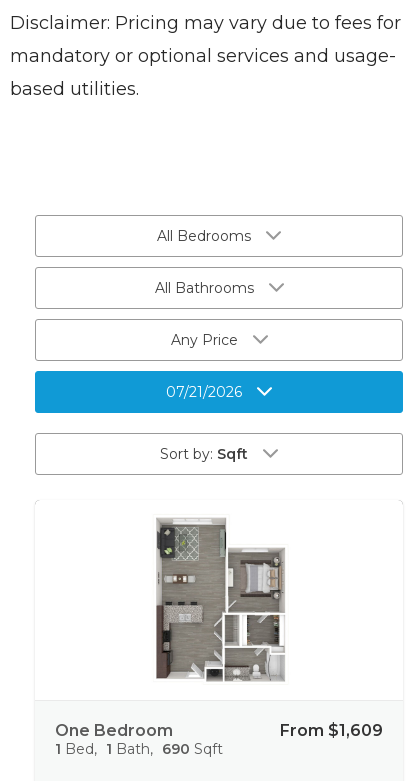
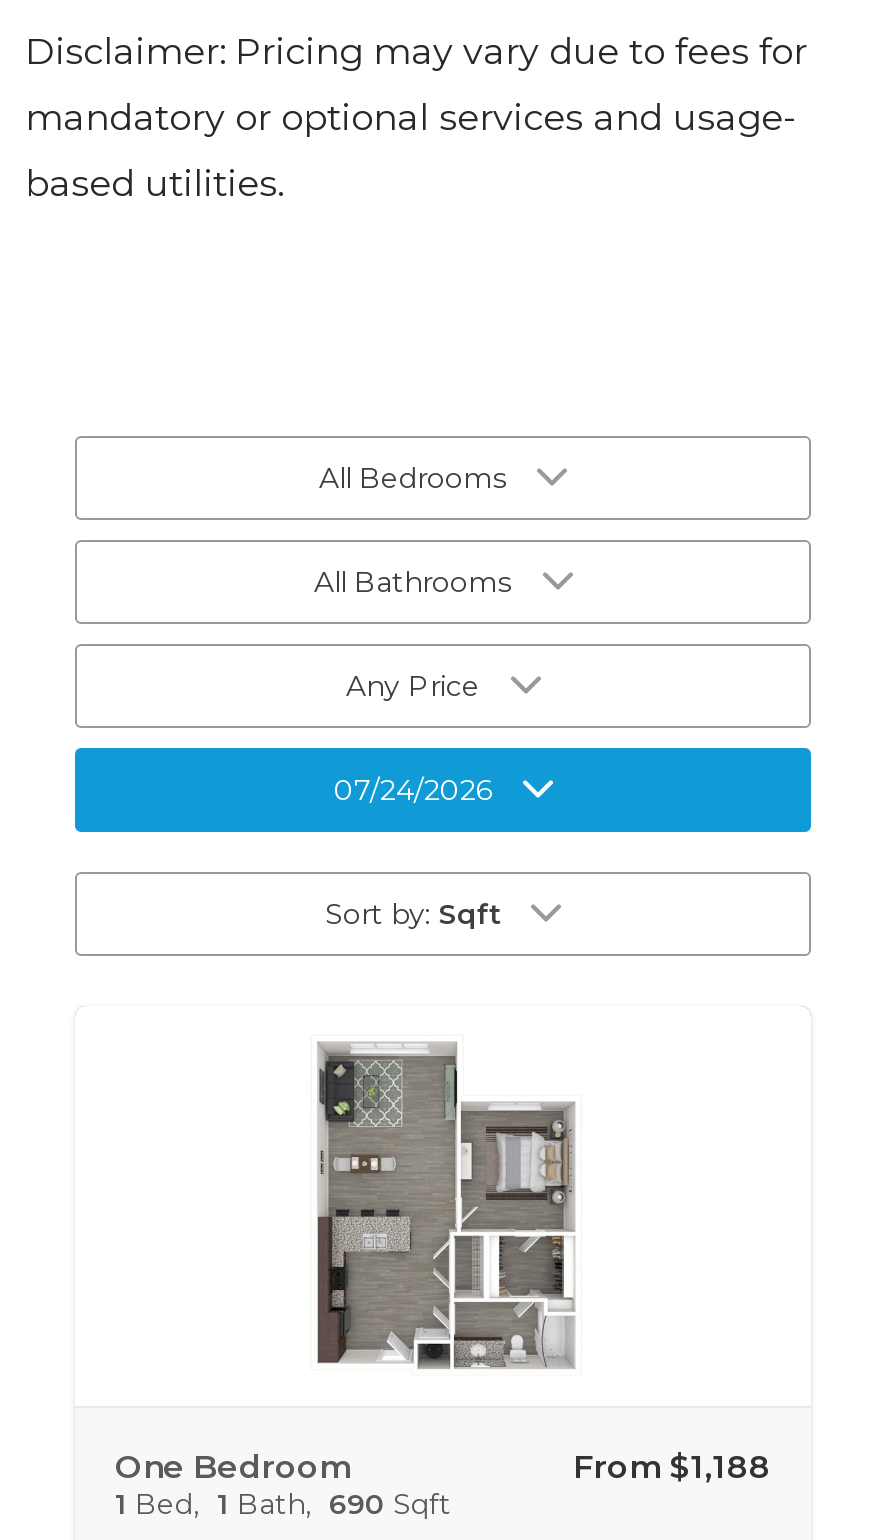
- 07/21/2026
+ 07/24/2026

- From $1,609
+ From $1,188
